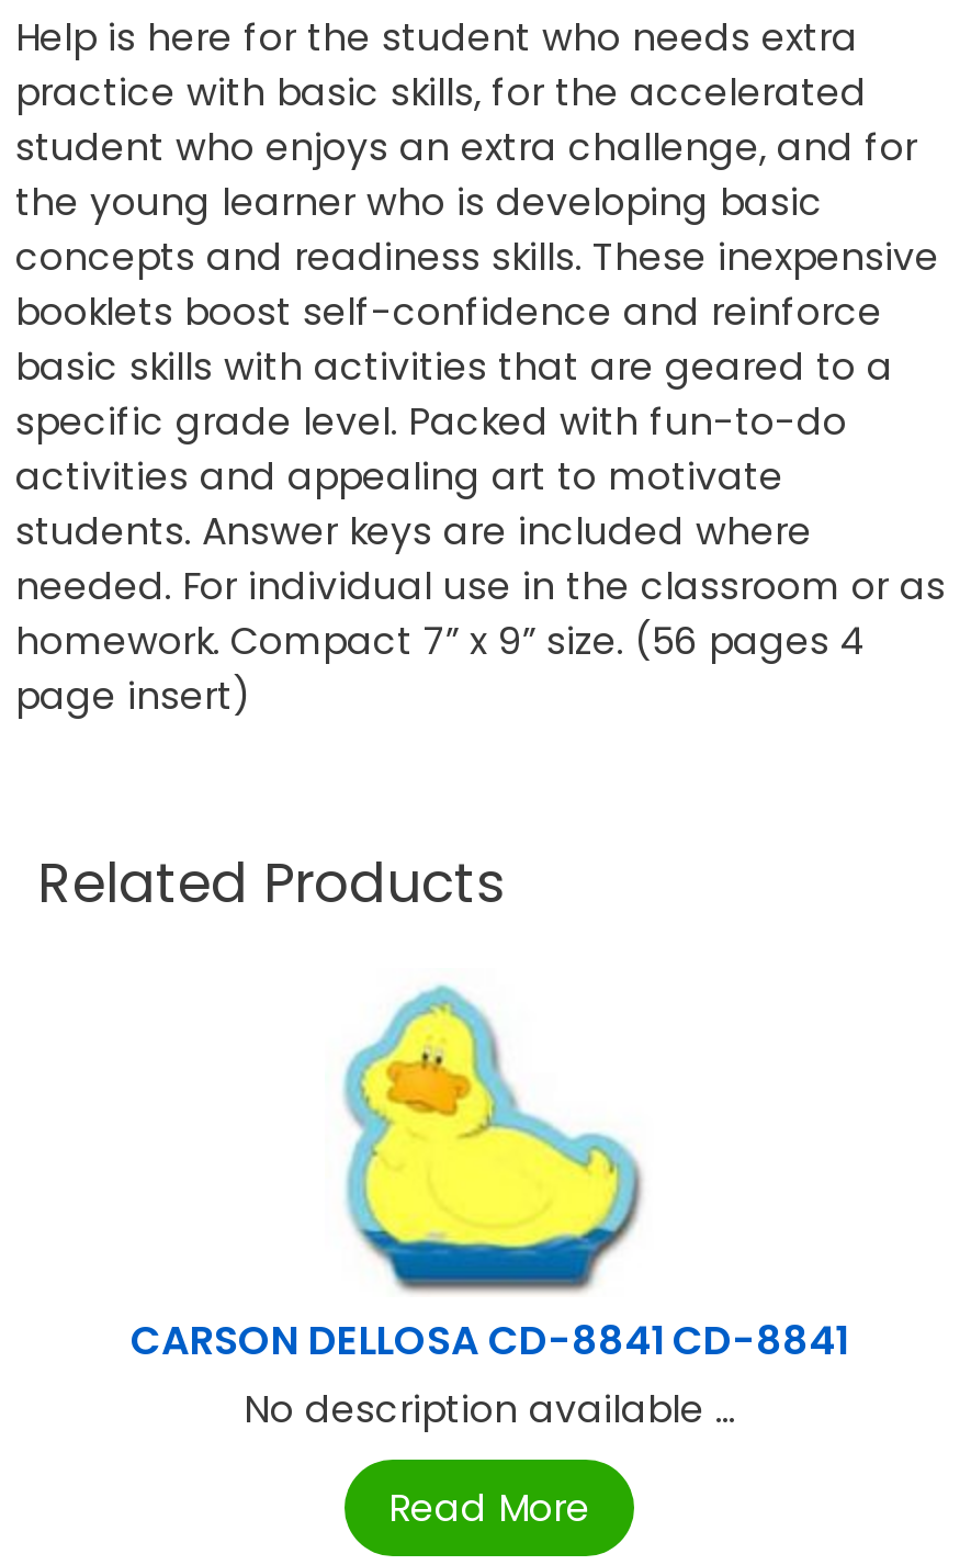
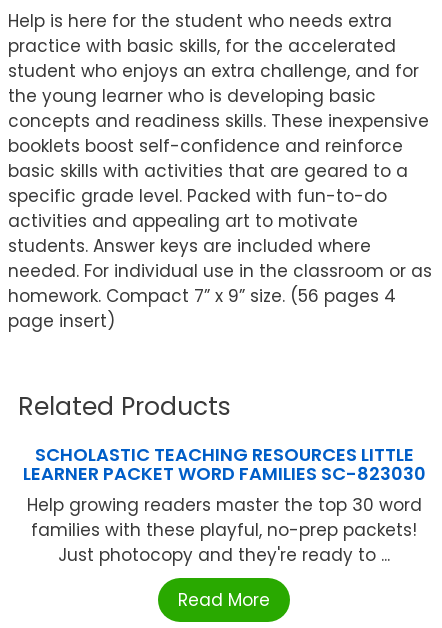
- CARSON DELLOSA CD-8841 CD-8841
- No description available ...
+ SCHOLASTIC TEACHING RESOURCES LITTLE
+ LEARNER PACKET WORD FAMILIES SC-823030
+ Help growing readers master the top 30 word
+ families with these playful, no-prep packets!
+ Just photocopy and they're ready to ...
